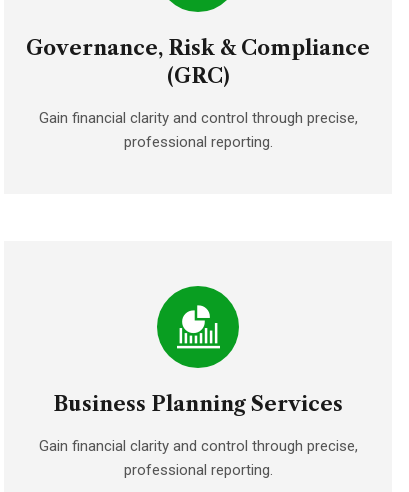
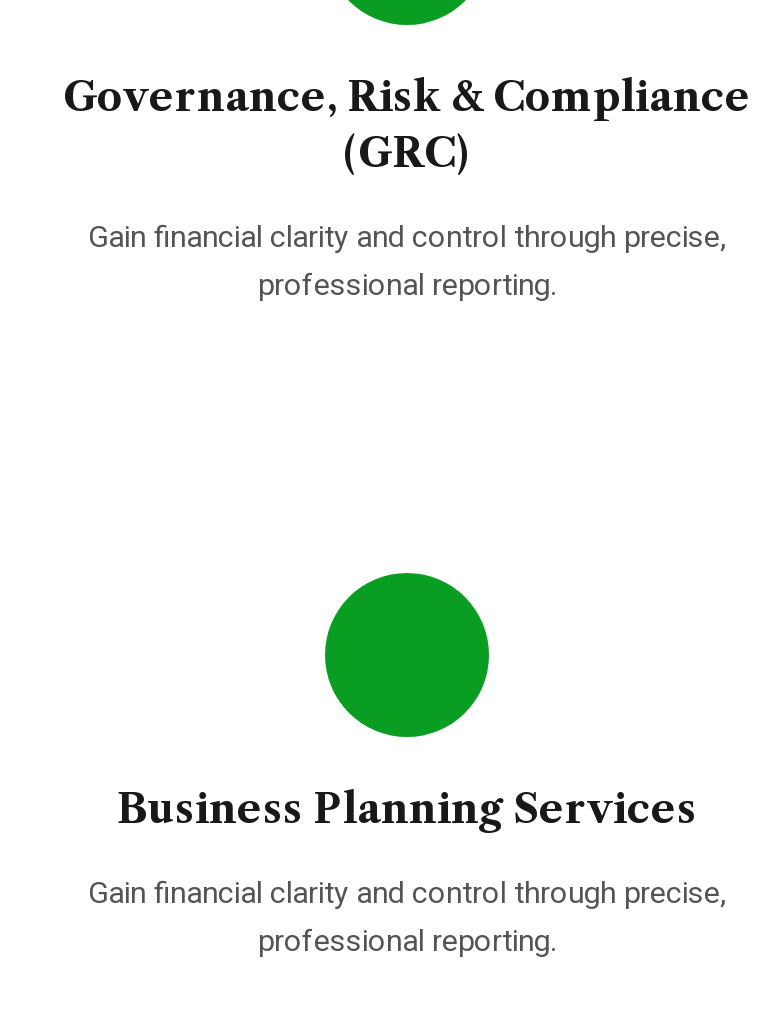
- [image]
